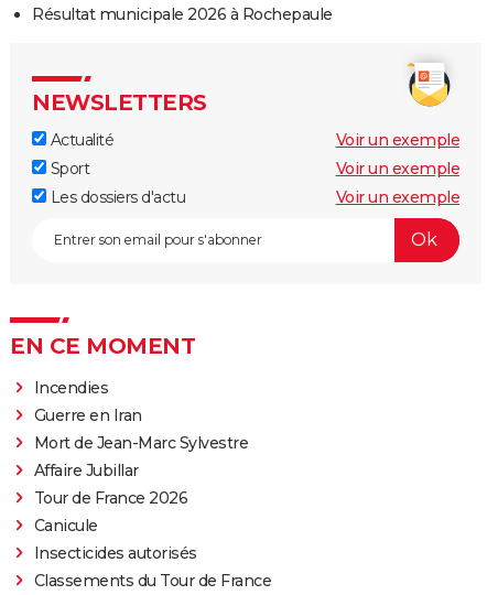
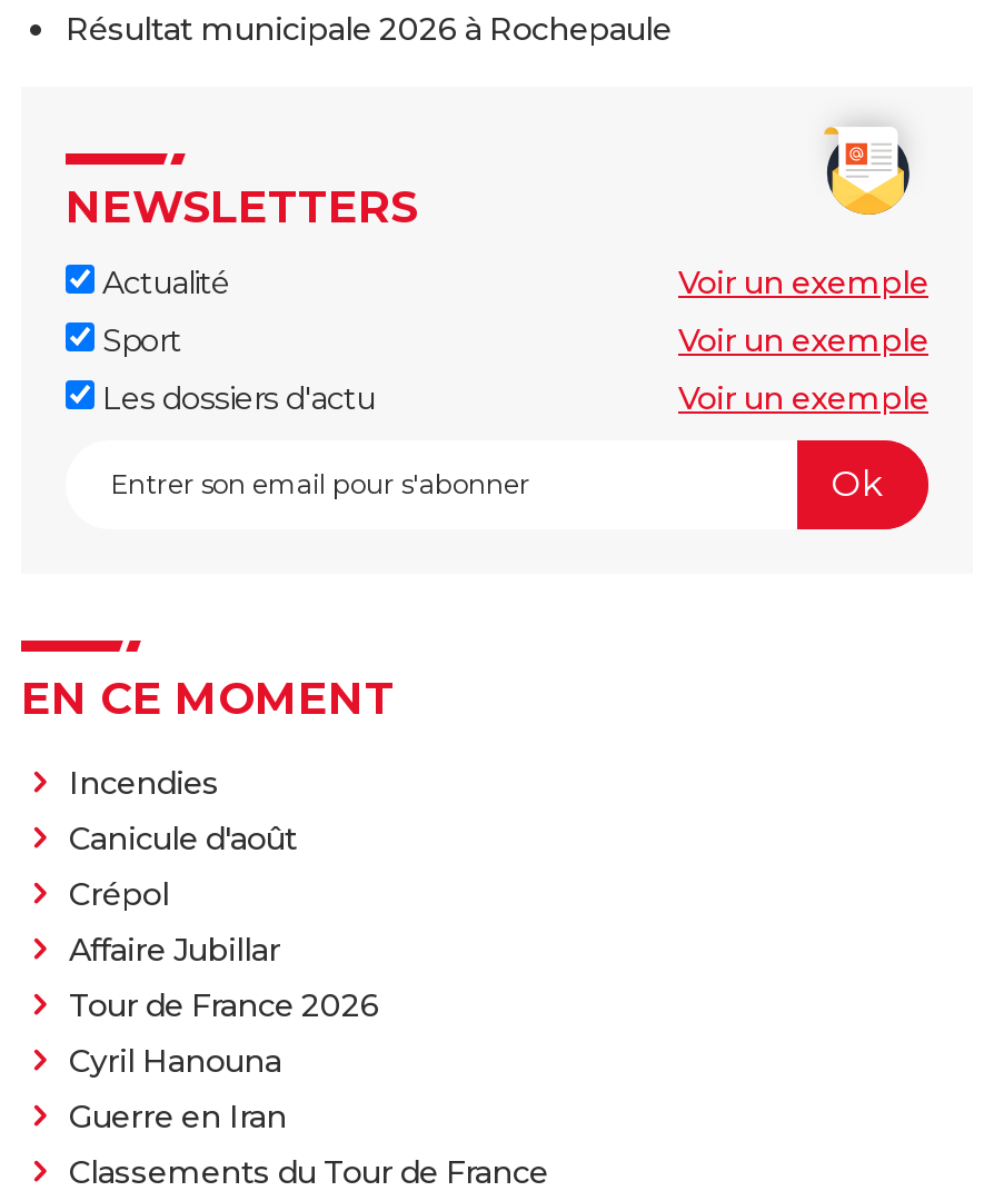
moved down: Guerre en Iran

- Mort de Jean-Marc Sylvestre
+ Canicule d'août
+ Crépol

- Canicule
- Insecticides autorisés
+ Cyril Hanouna
